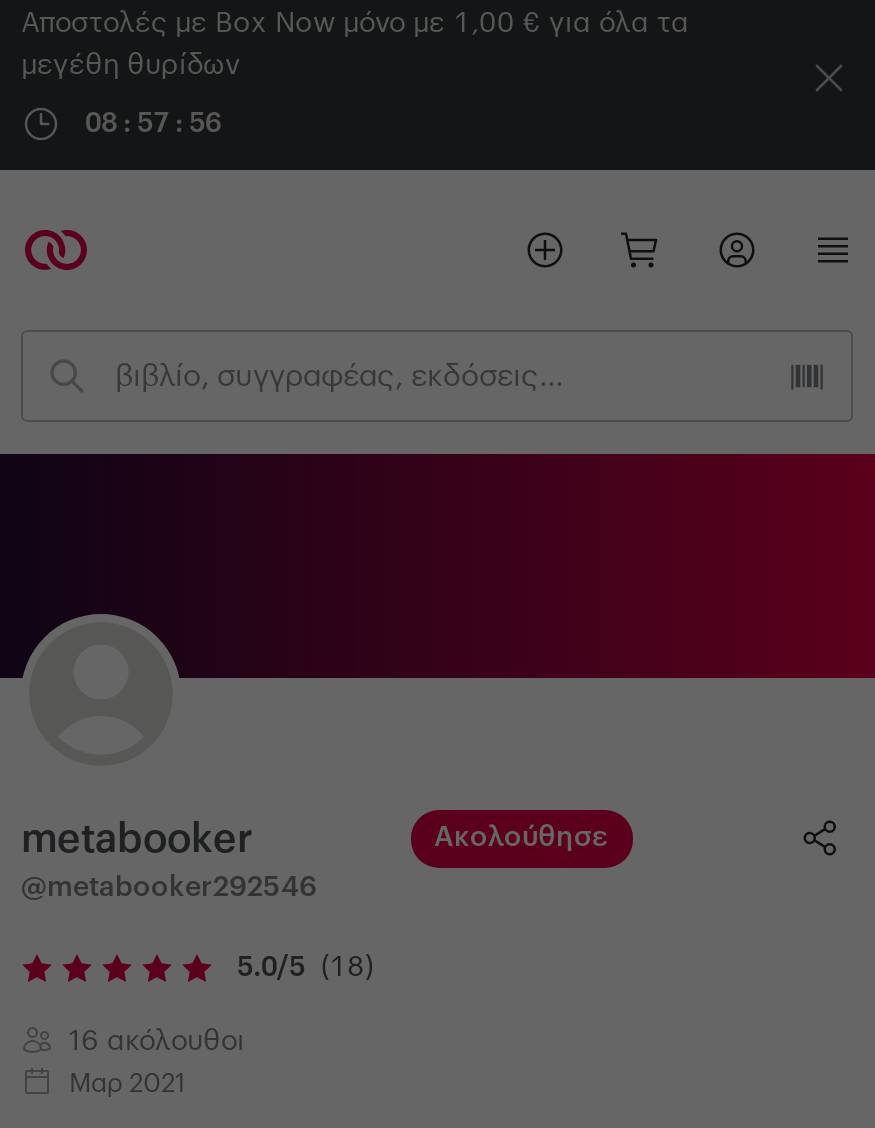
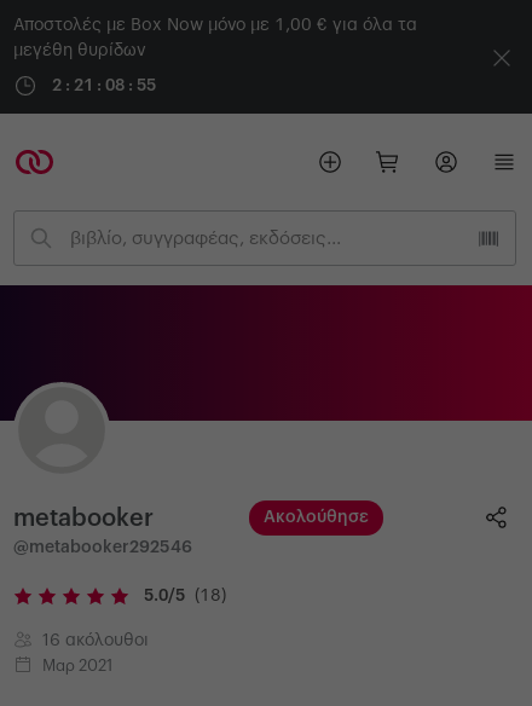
- 08 : 57 : 56
+ 2 : 21 : 08 : 55
